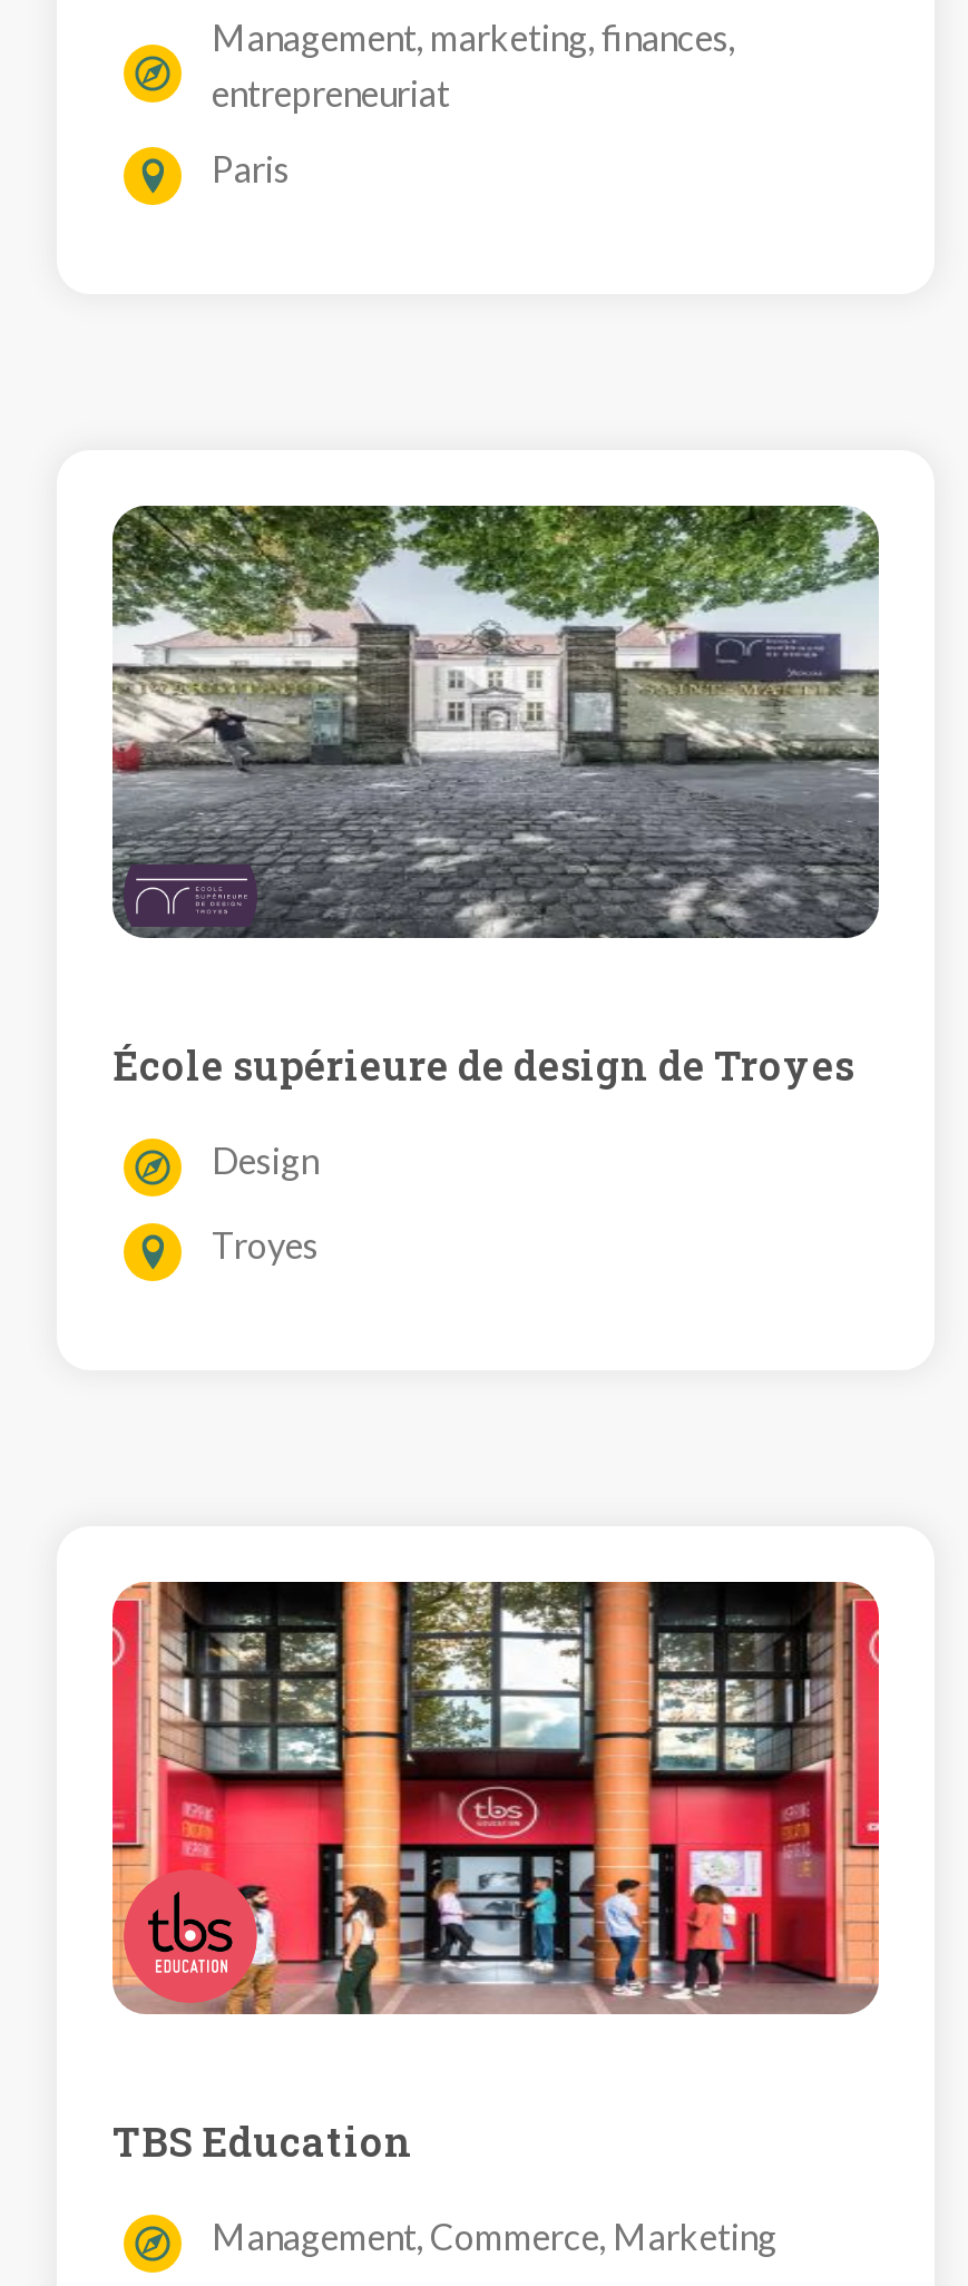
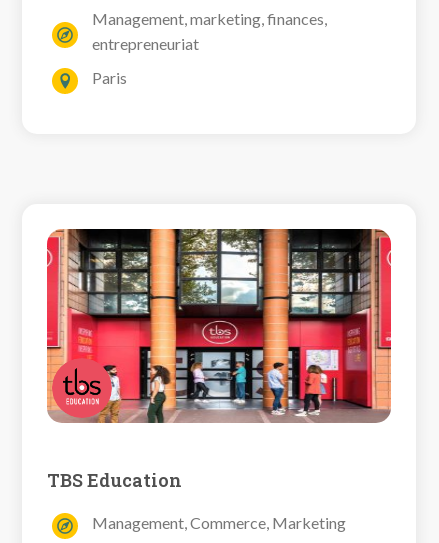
- [image]

- École supérieure de design de Troyes
- Design
- Troyes
